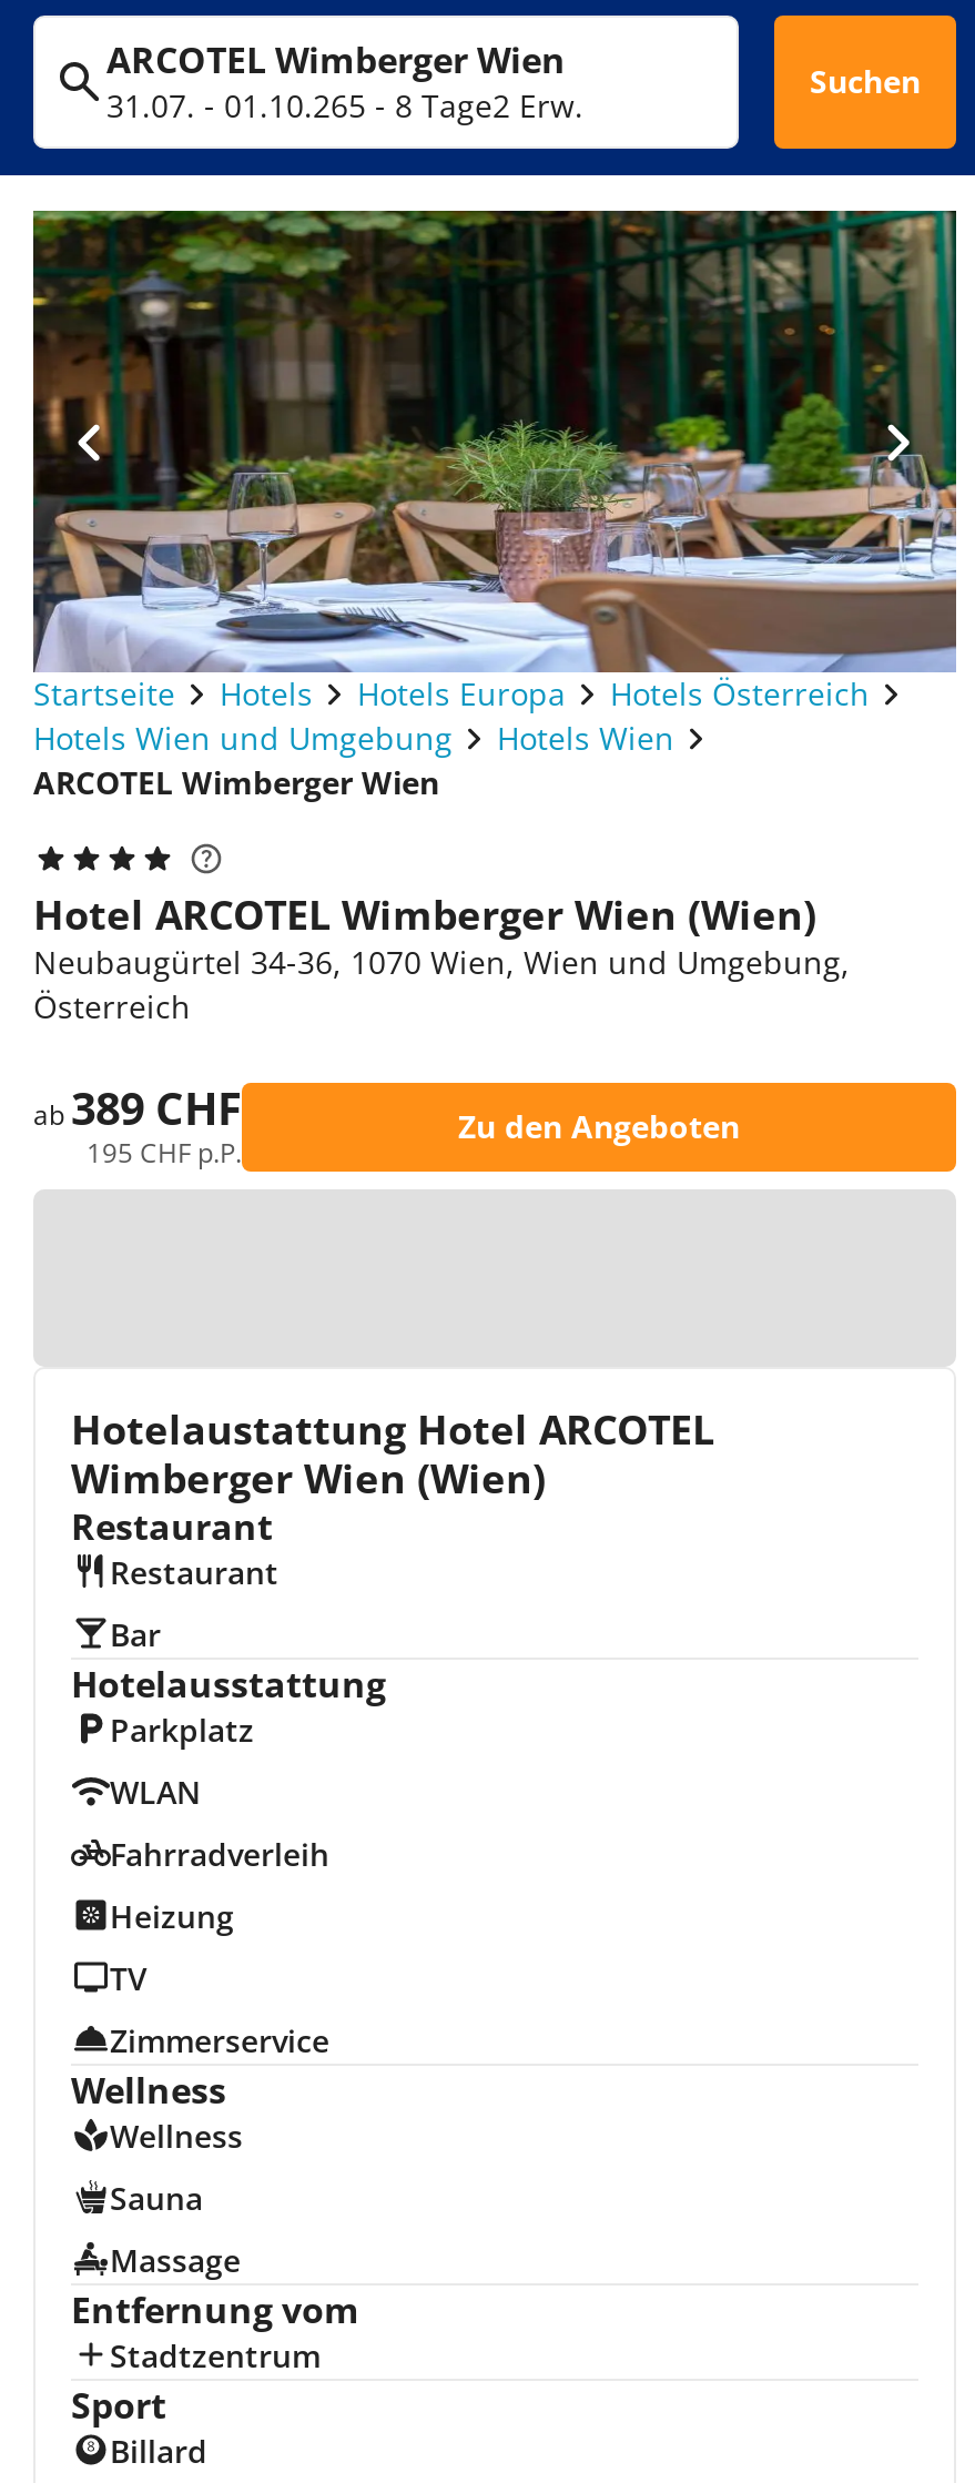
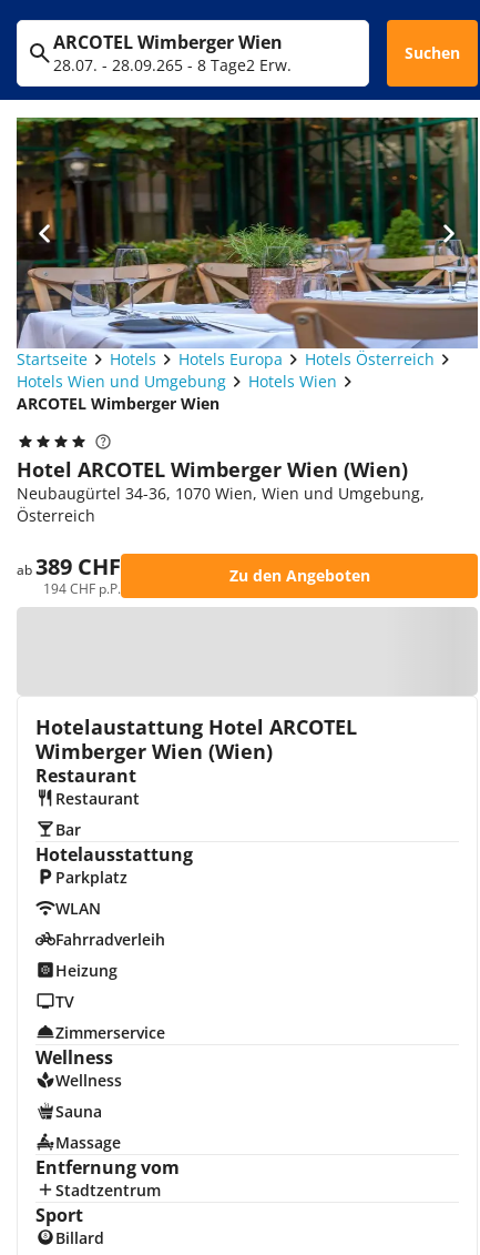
- 31.07. - 01.10.265 - 8 Tage2 Erw.
+ 28.07. - 28.09.265 - 8 Tage2 Erw.

- 195 CHF p.P.
+ 194 CHF p.P.
